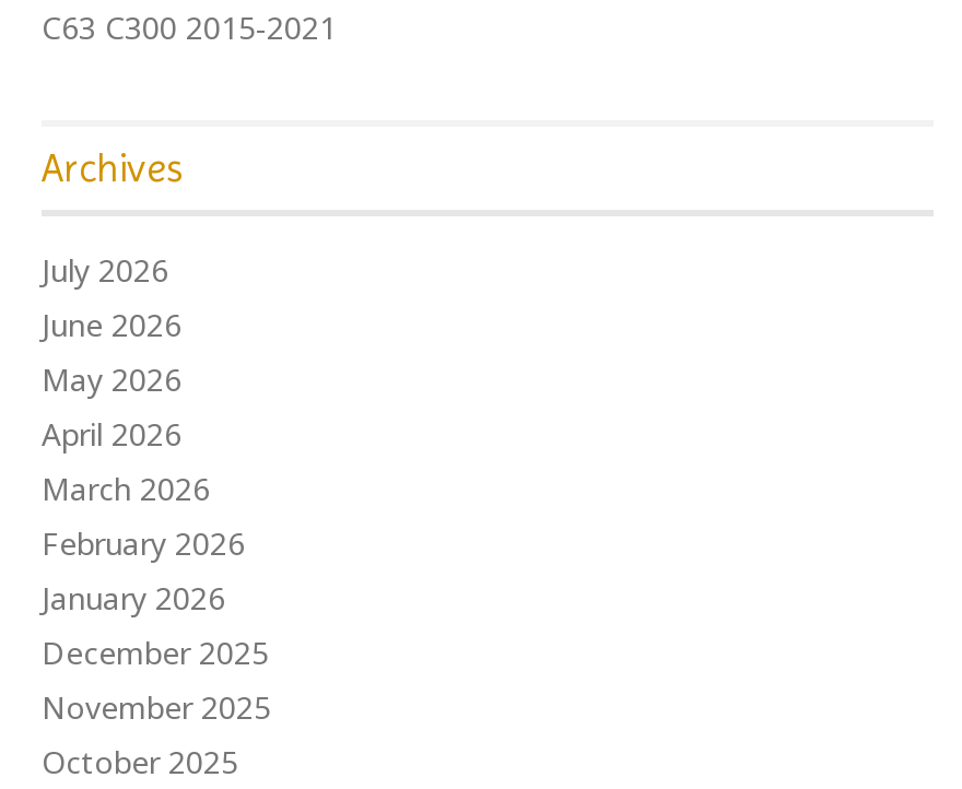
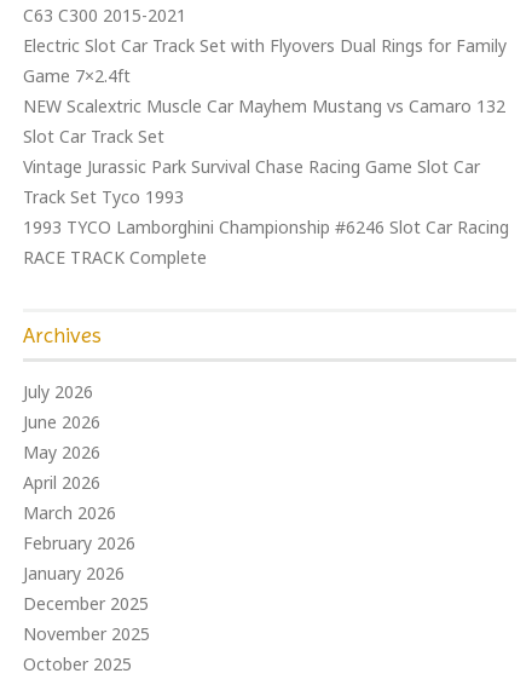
+ Electric Slot Car Track Set with Flyovers Dual Rings for Family
+ Game 7×2.4ft
+ NEW Scalextric Muscle Car Mayhem Mustang vs Camaro 132
+ Slot Car Track Set
+ Vintage Jurassic Park Survival Chase Racing Game Slot Car
+ Track Set Tyco 1993
+ 1993 TYCO Lamborghini Championship #6246 Slot Car Racing
+ RACE TRACK Complete
